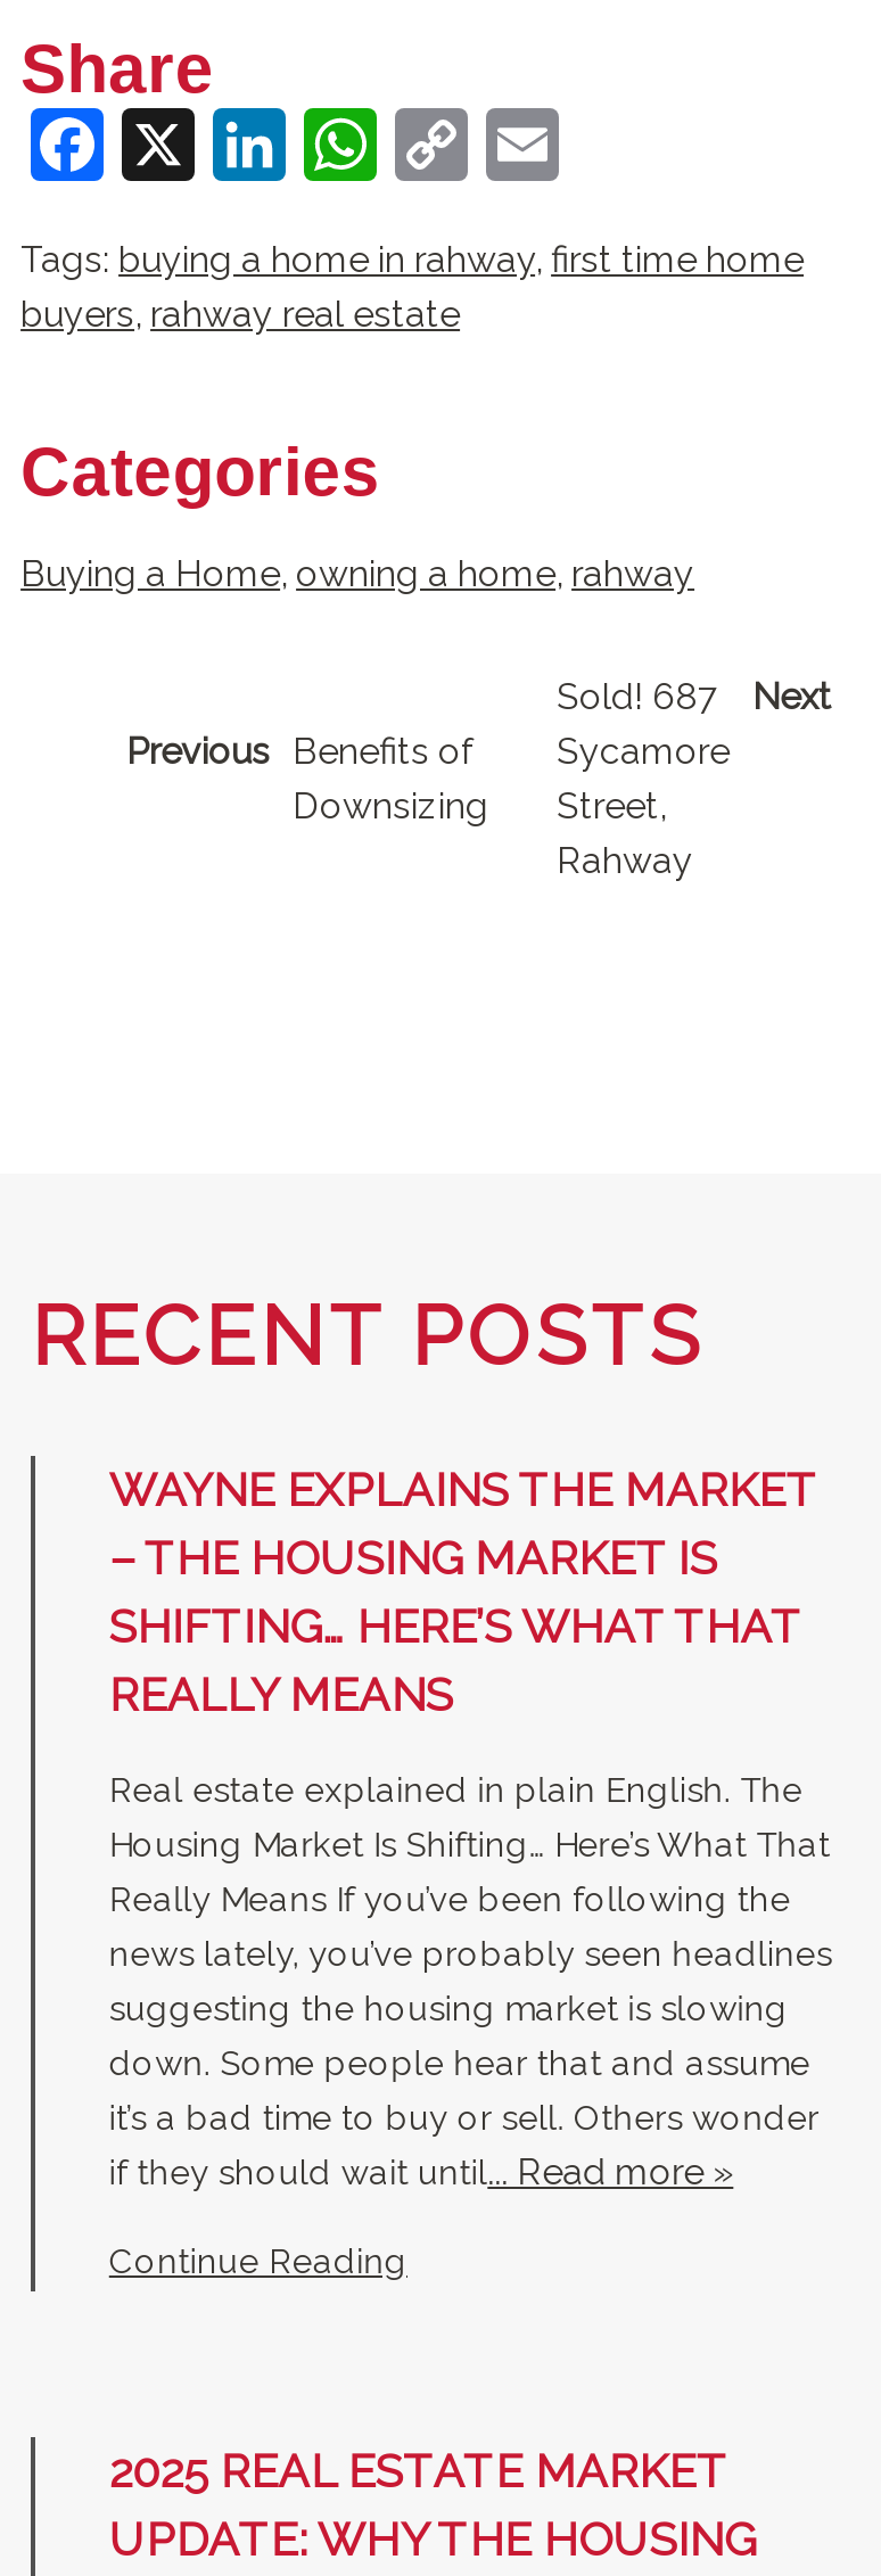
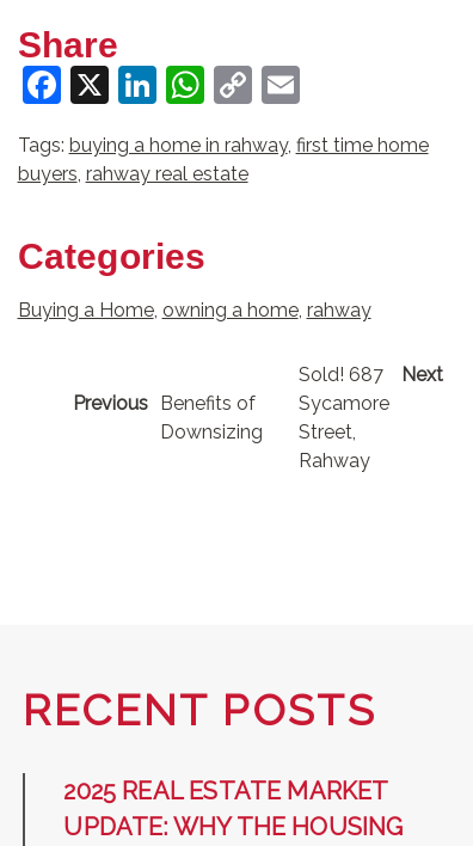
- WAYNE EXPLAINS THE MARKET
- – THE HOUSING MARKET IS
- SHIFTING… HERE’S WHAT THAT
- REALLY MEANS
- Real estate explained in plain English. The
- Housing Market Is Shifting… Here’s What That
- Really Means If you’ve been following the
- news lately, you’ve probably seen headlines
- suggesting the housing market is slowing
- down. Some people hear that and assume
- it’s a bad time to buy or sell. Others wonder
- if they should wait until... Read more »
- Continue Reading
